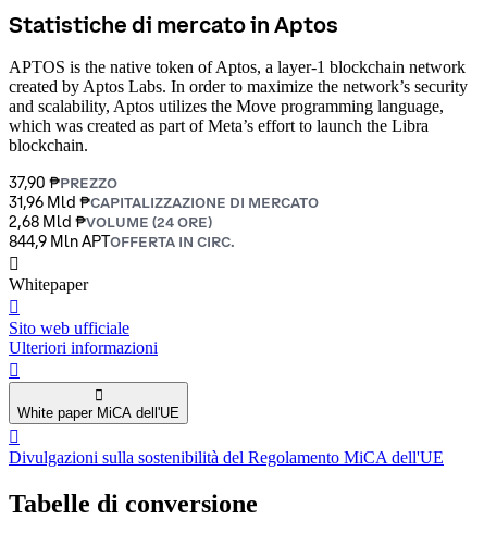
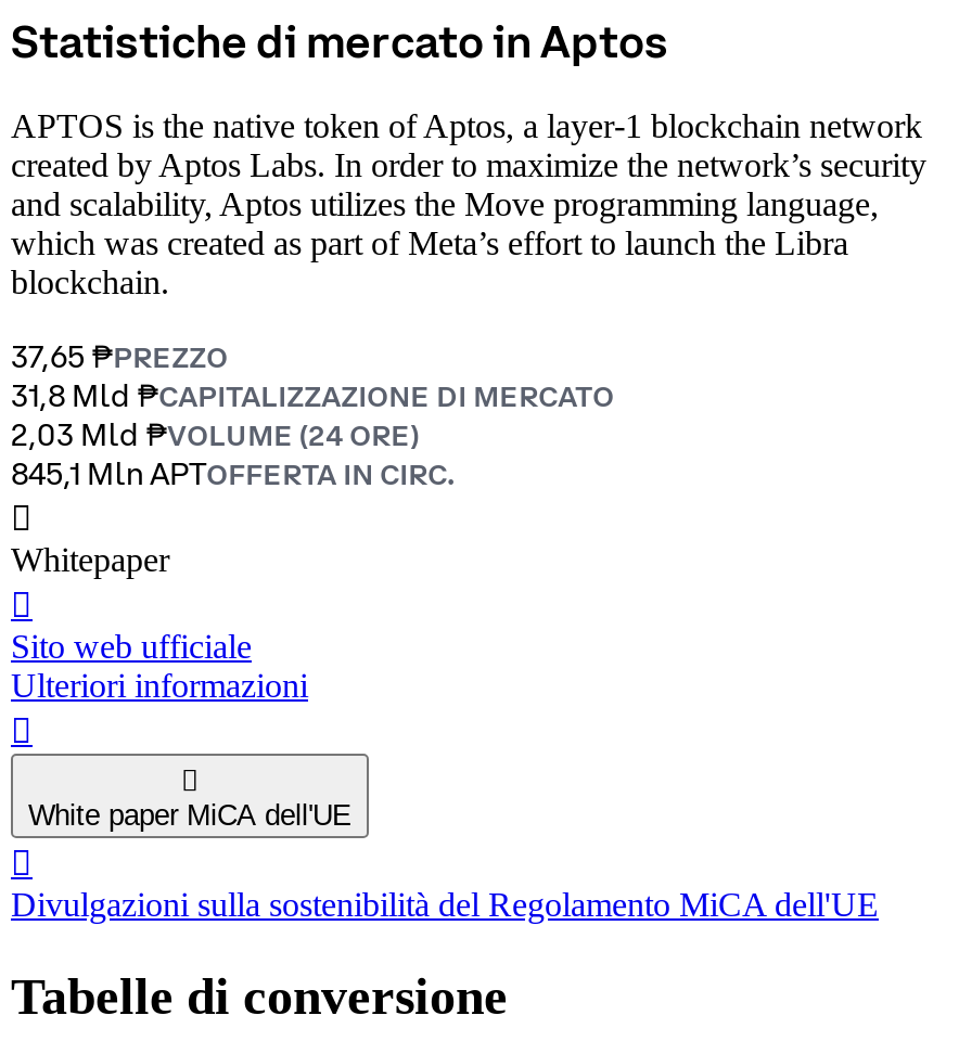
- 37,90 ₱PREZZO
+ 37,65 ₱PREZZO

- 31,96 Mld ₱CAPITALIZZAZIONE DI MERCATO
+ 31,8 Mld ₱CAPITALIZZAZIONE DI MERCATO

- 2,68 Mld ₱VOLUME (24 ORE)
+ 2,03 Mld ₱VOLUME (24 ORE)

- 844,9 Mln APTOFFERTA IN CIRC.
+ 845,1 Mln APTOFFERTA IN CIRC.
